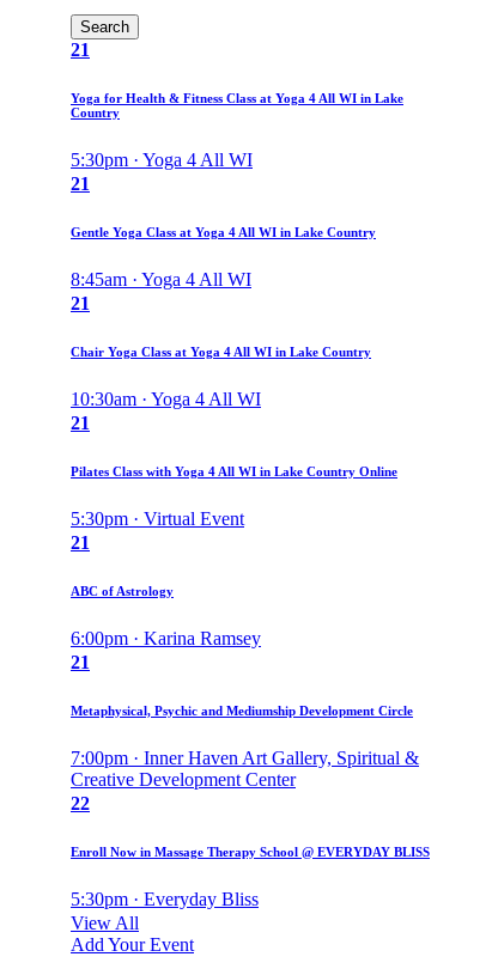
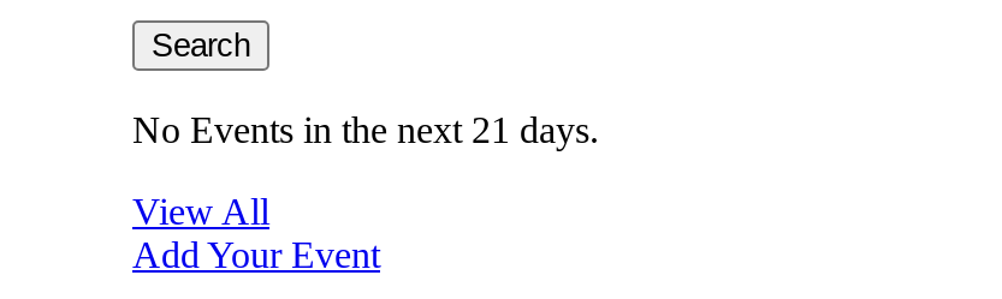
- 21
- Yoga for Health & Fitness Class at Yoga 4 All WI in Lake
- Country
- 5:30pm · Yoga 4 All WI
- 21
- Gentle Yoga Class at Yoga 4 All WI in Lake Country
- 8:45am · Yoga 4 All WI
- 21
- Chair Yoga Class at Yoga 4 All WI in Lake Country
- 10:30am · Yoga 4 All WI
- 21
- Pilates Class with Yoga 4 All WI in Lake Country Online
- 5:30pm · Virtual Event
- 21
- ABC of Astrology
- 6:00pm · Karina Ramsey
- 21
- Metaphysical, Psychic and Mediumship Development Circle
- 7:00pm · Inner Haven Art Gallery, Spiritual &
- Creative Development Center
- 22
- Enroll Now in Massage Therapy School @ EVERYDAY BLISS
- 5:30pm · Everyday Bliss
+ No Events in the next 21 days.
